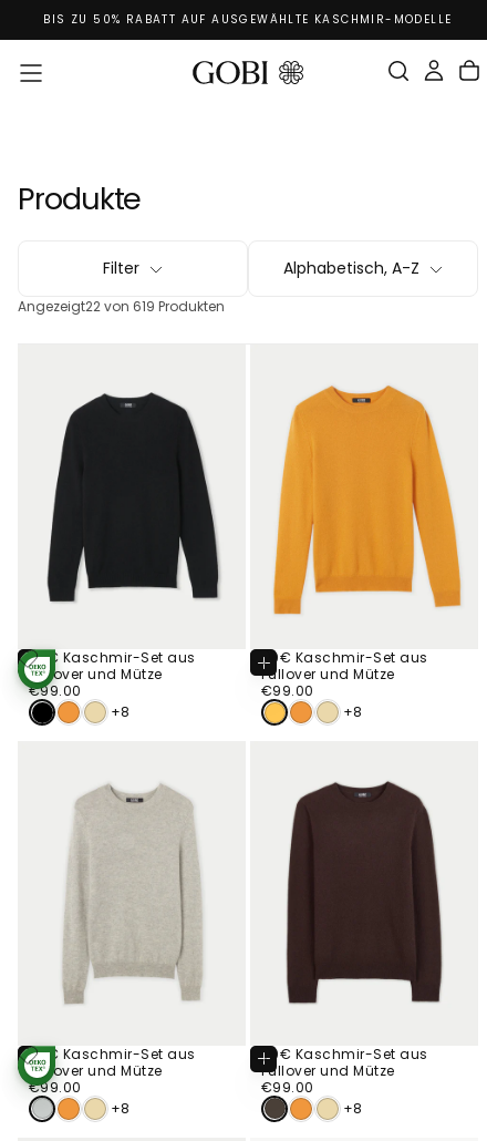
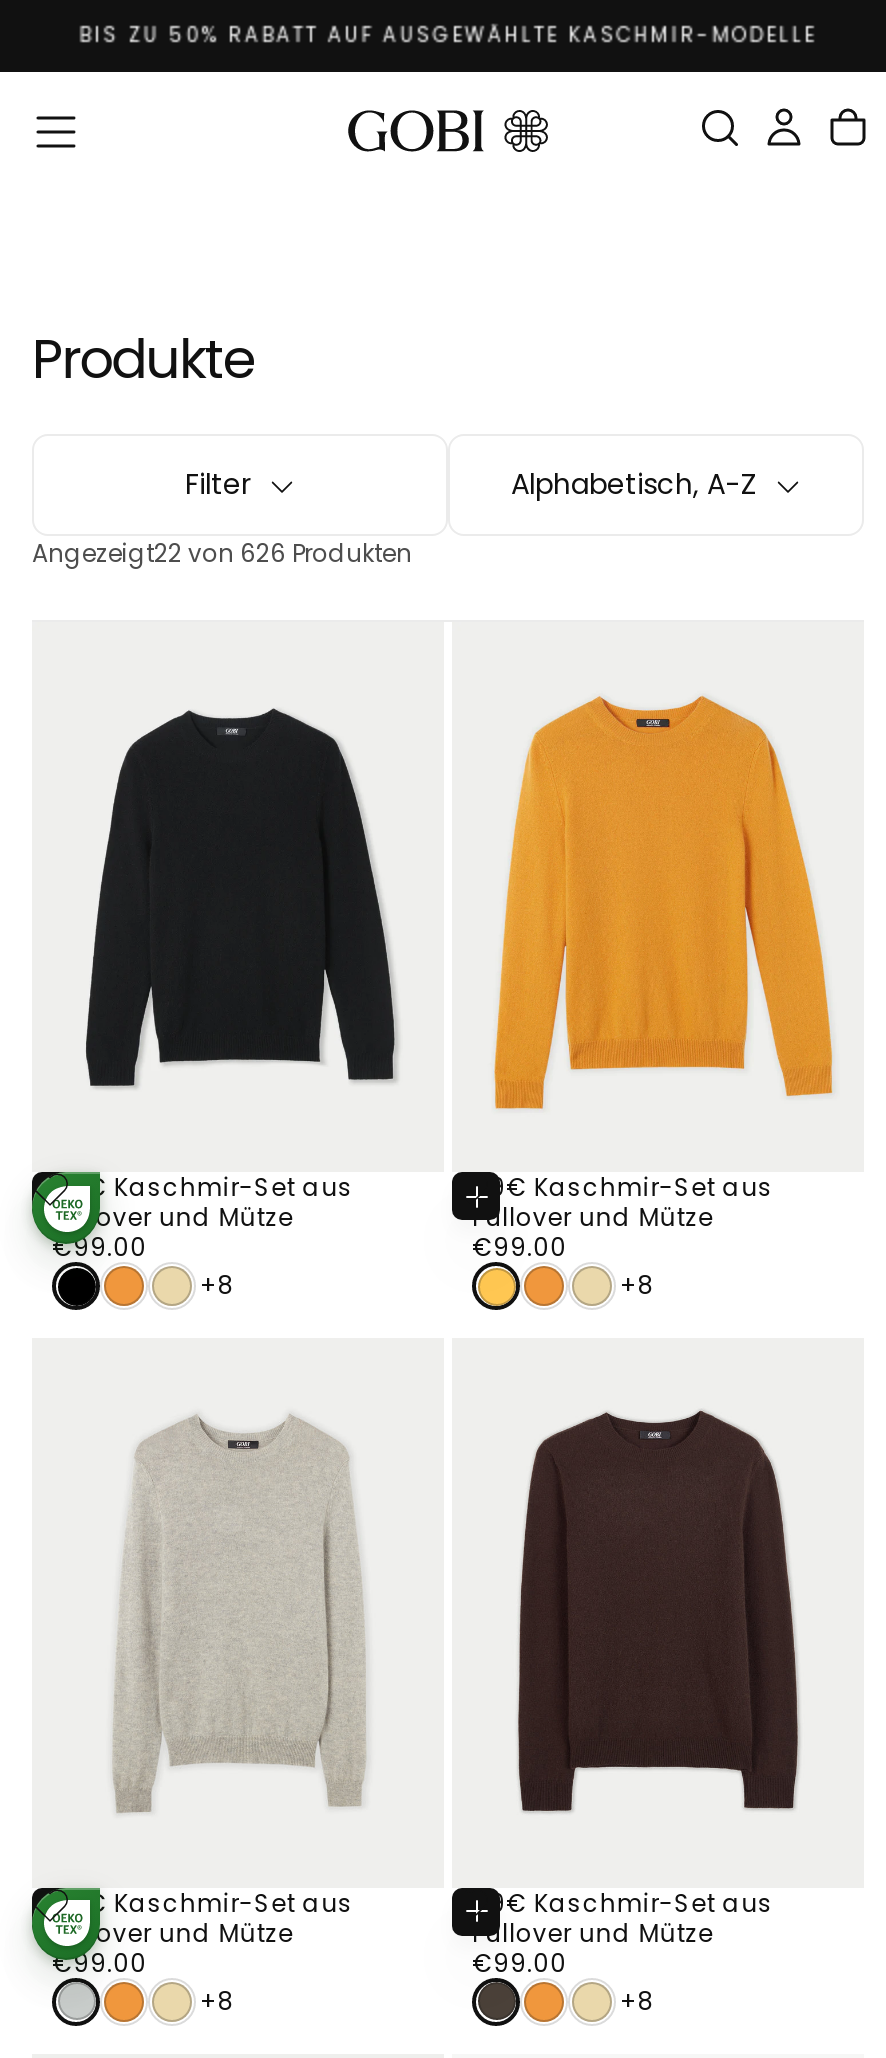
- Angezeigt22 von 619 Produkten
+ Angezeigt22 von 626 Produkten
